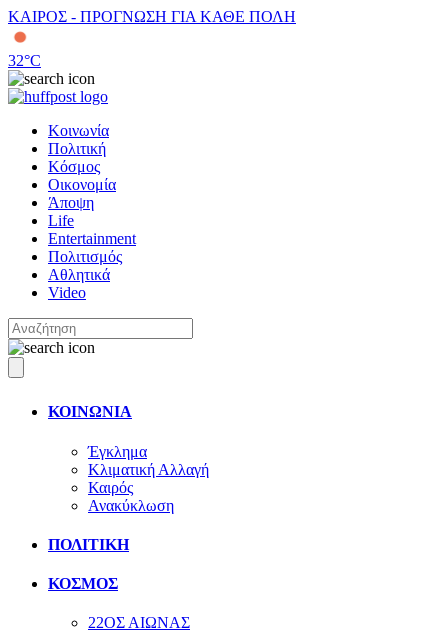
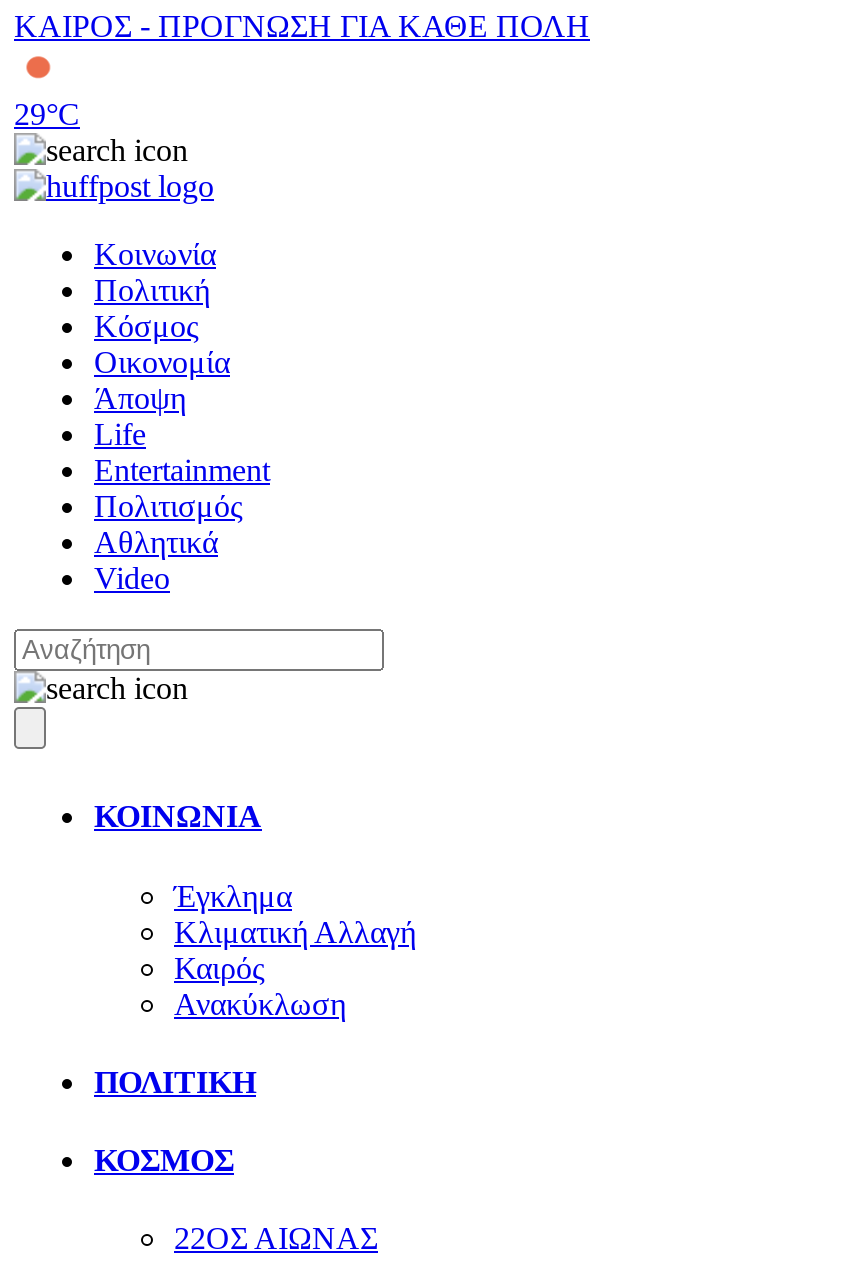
- 32°C
+ 29°C
